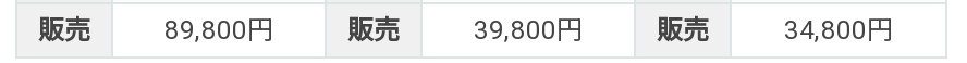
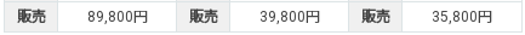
- 34,800円
+ 35,800円
